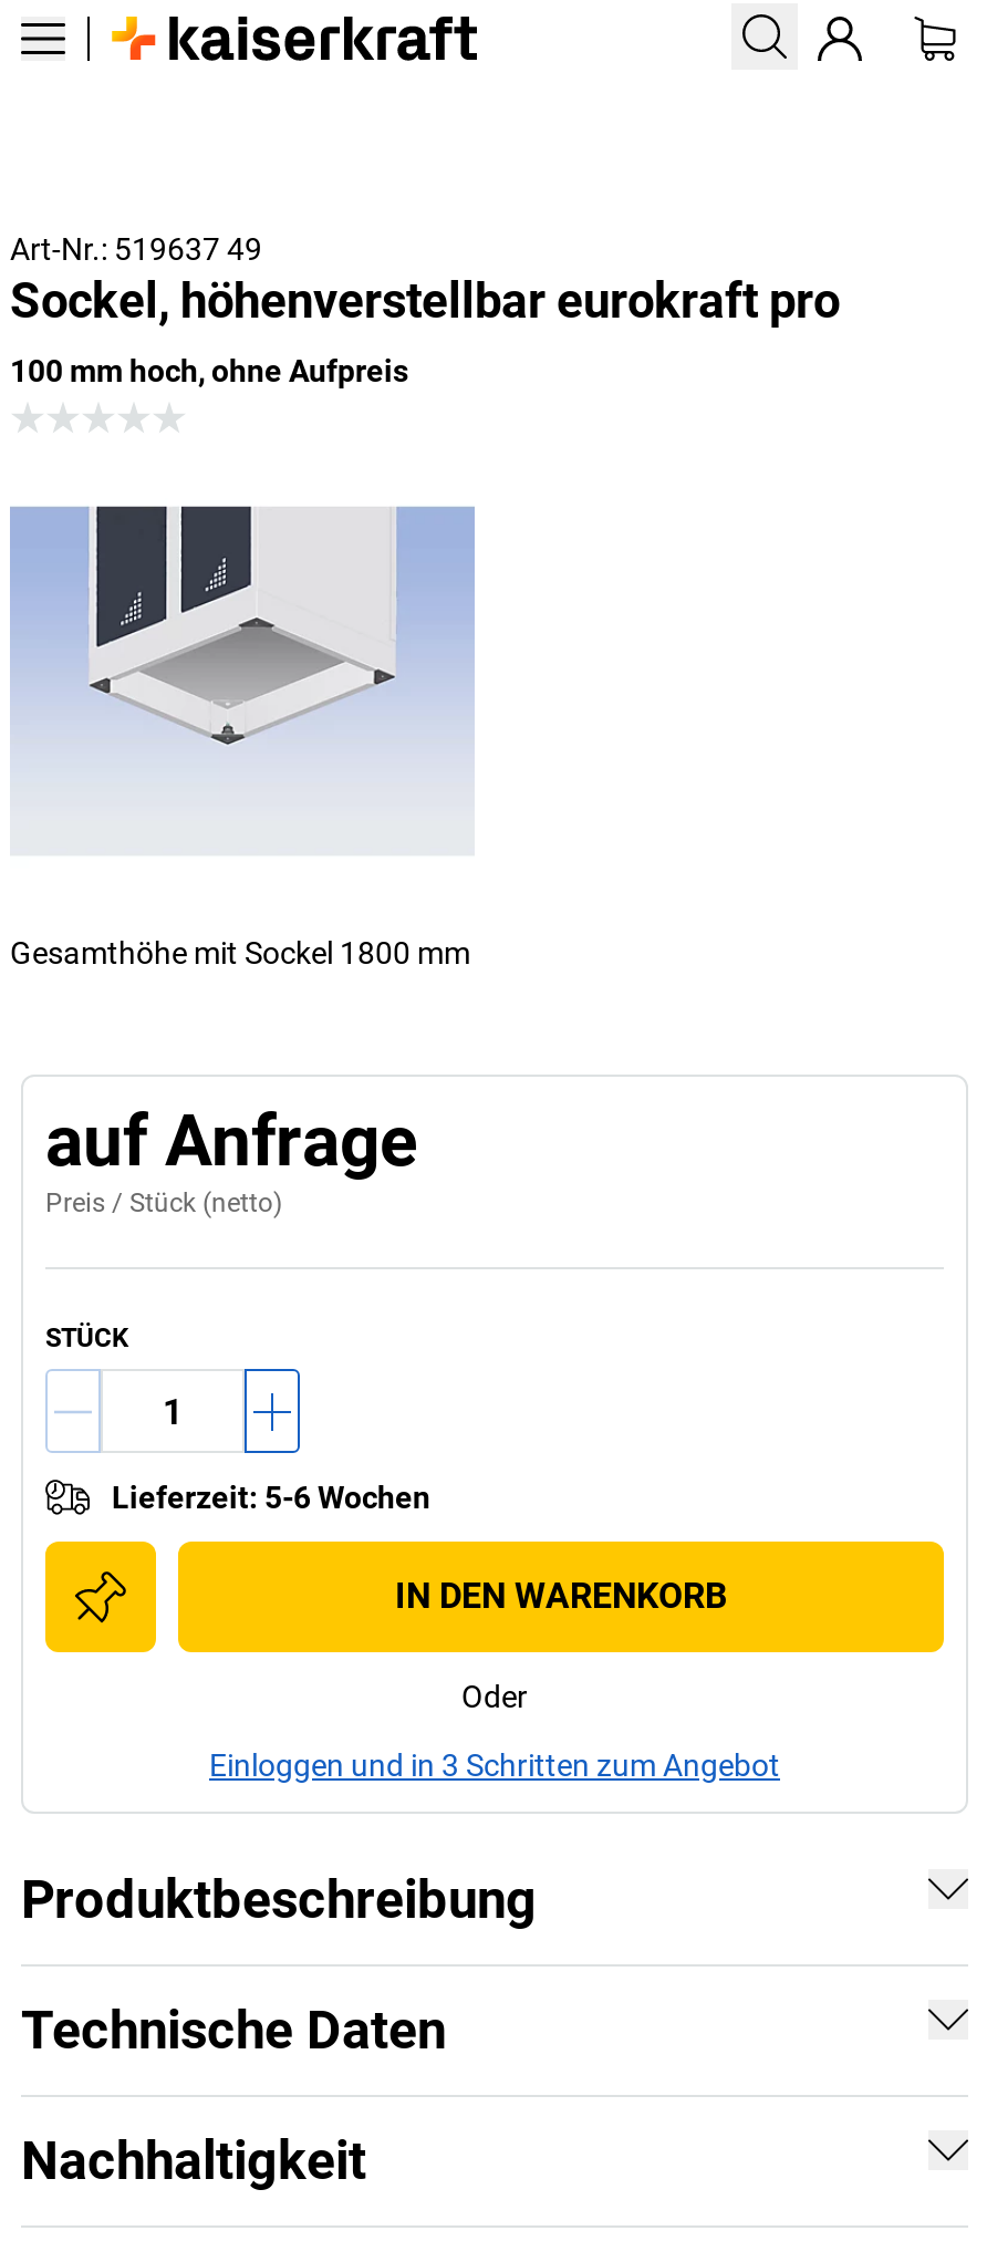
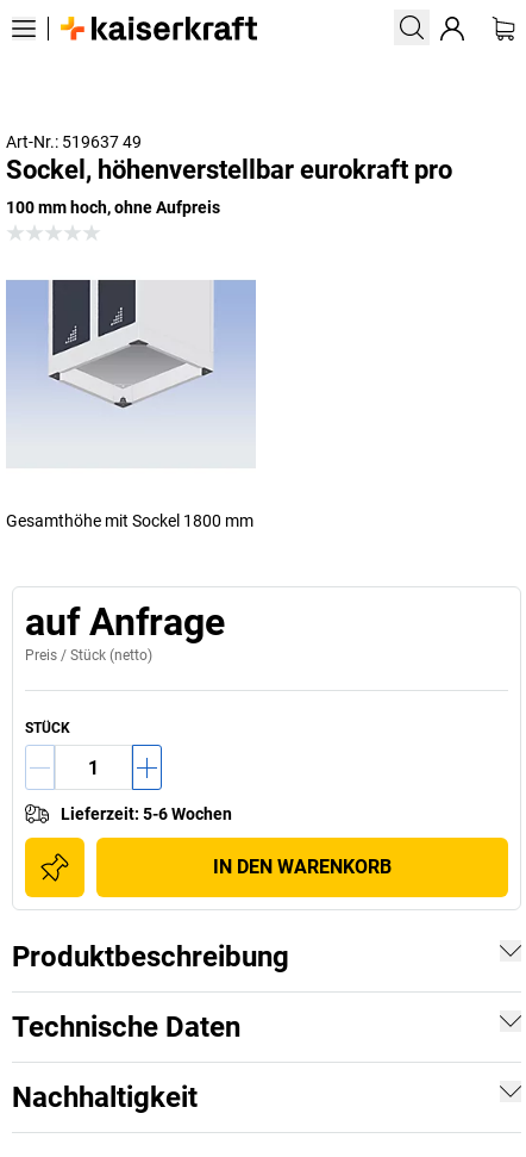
- Oder
- Einloggen und in 3 Schritten zum Angebot
